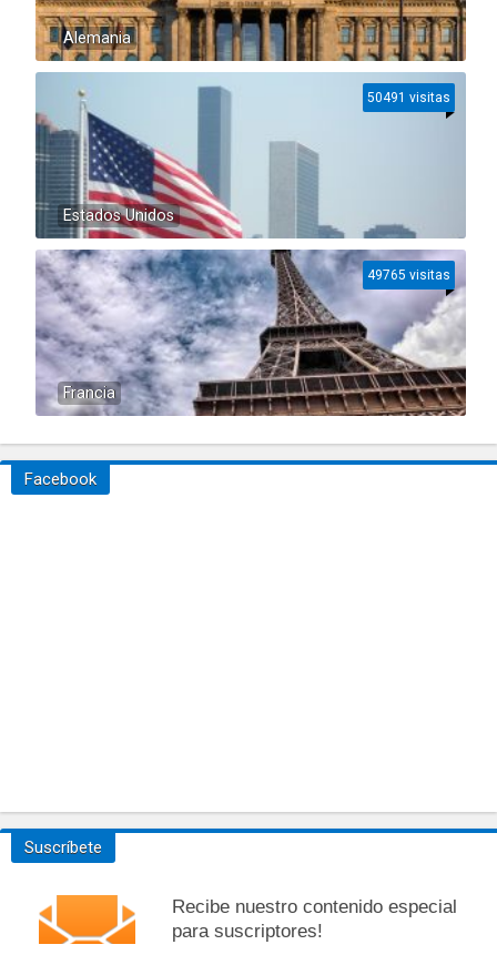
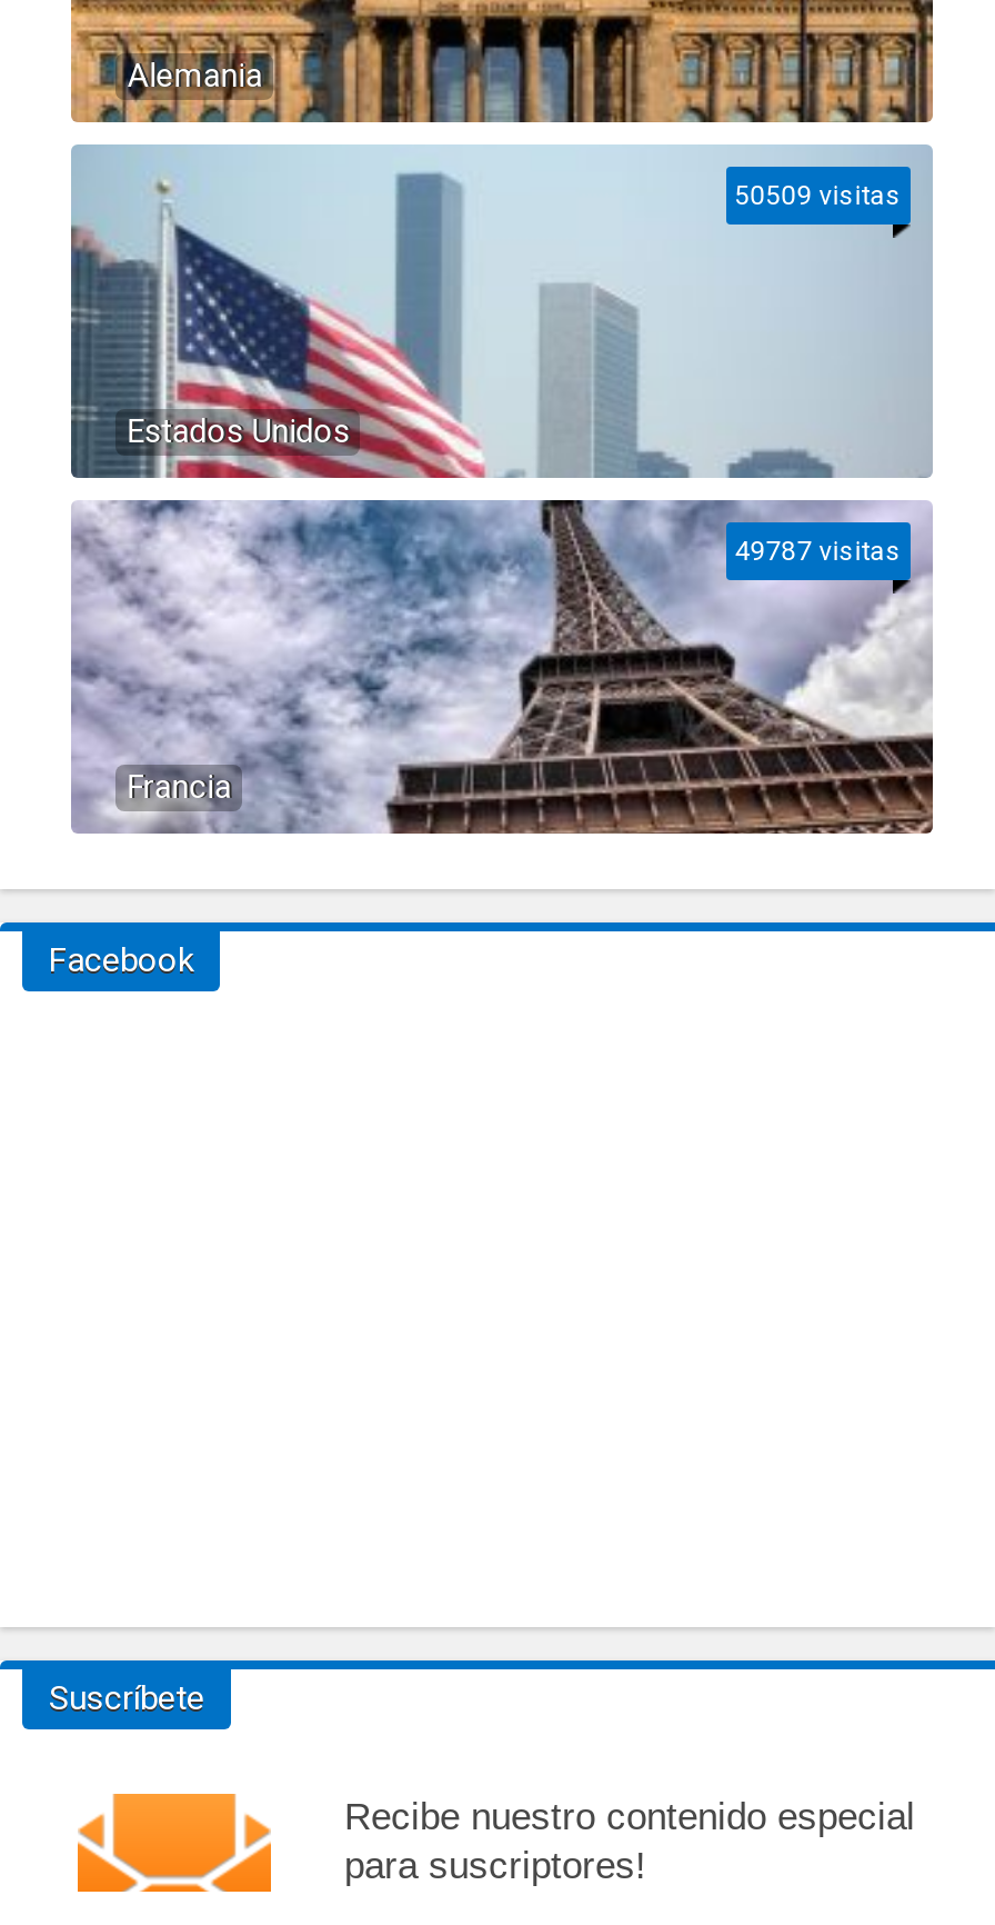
- 50491 visitas
+ 50509 visitas

- 49765 visitas
+ 49787 visitas
